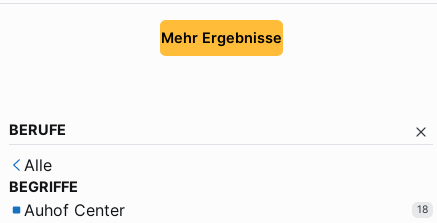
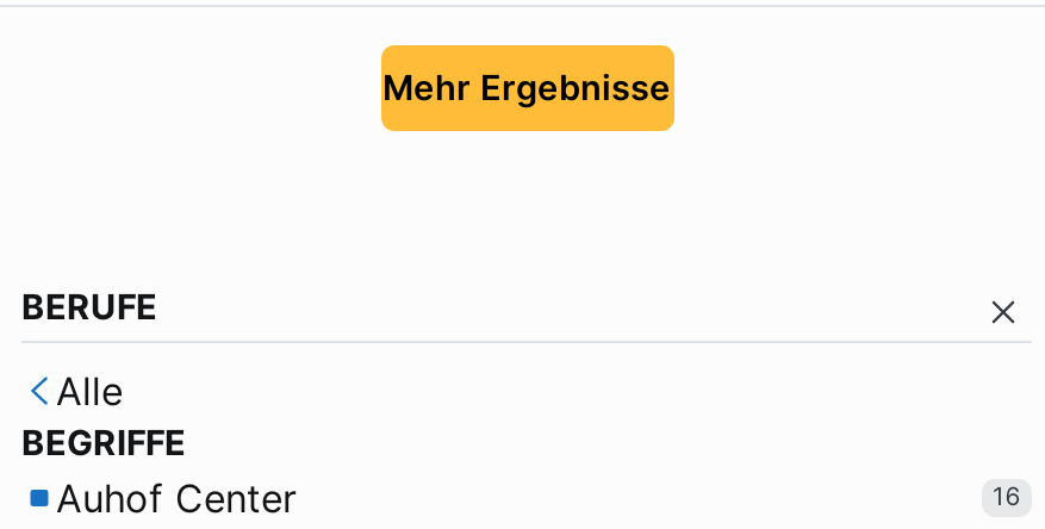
- 18
+ 16
